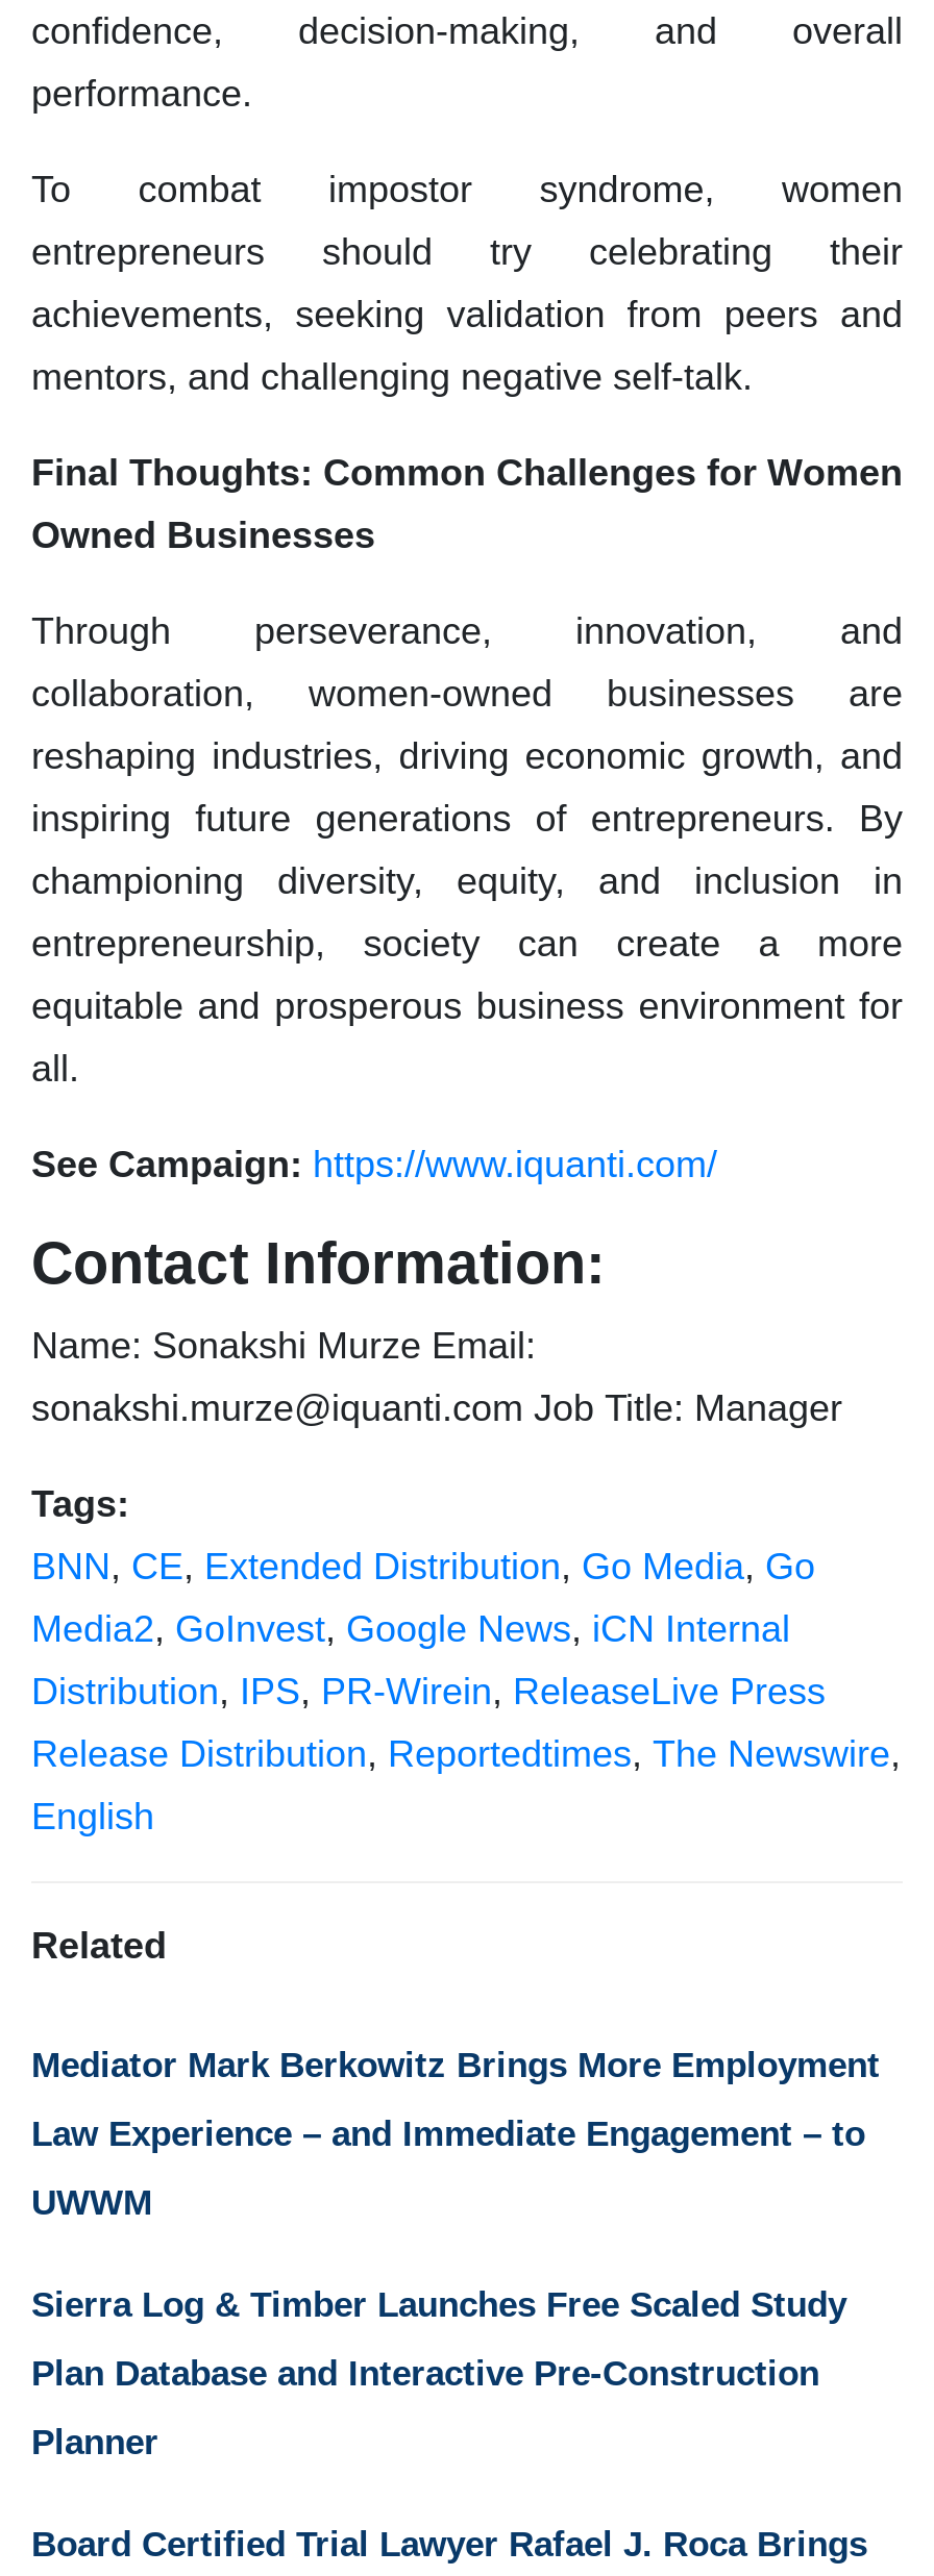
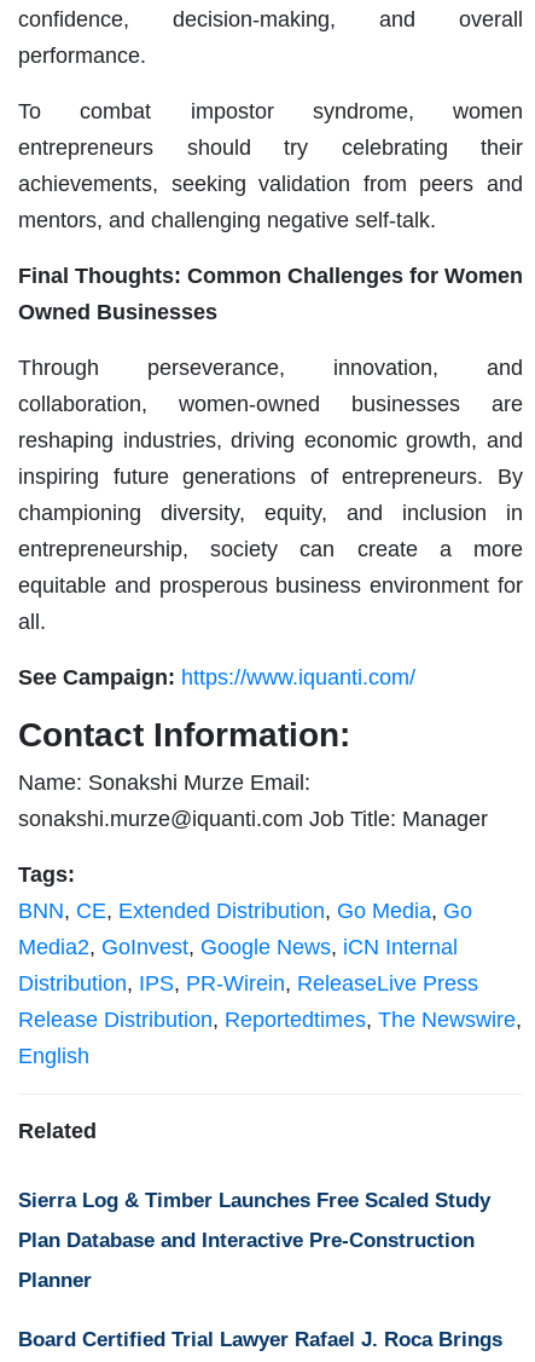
- Mediator Mark Berkowitz Brings More Employment
- Law Experience – and Immediate Engagement – to
- UWWM
